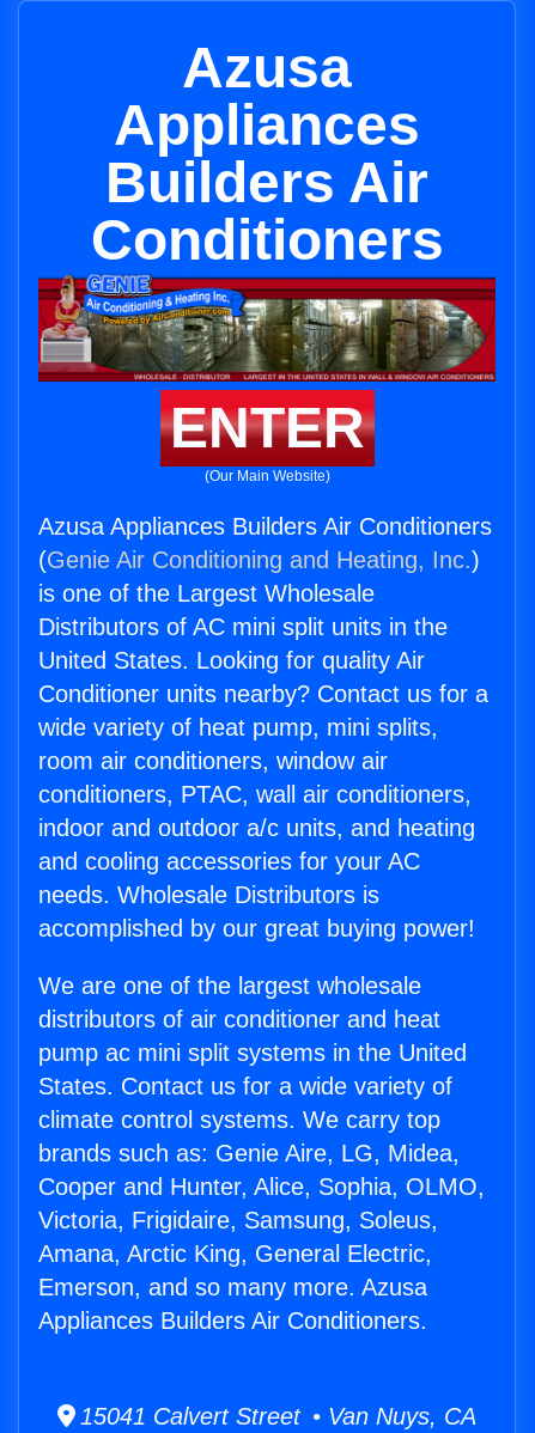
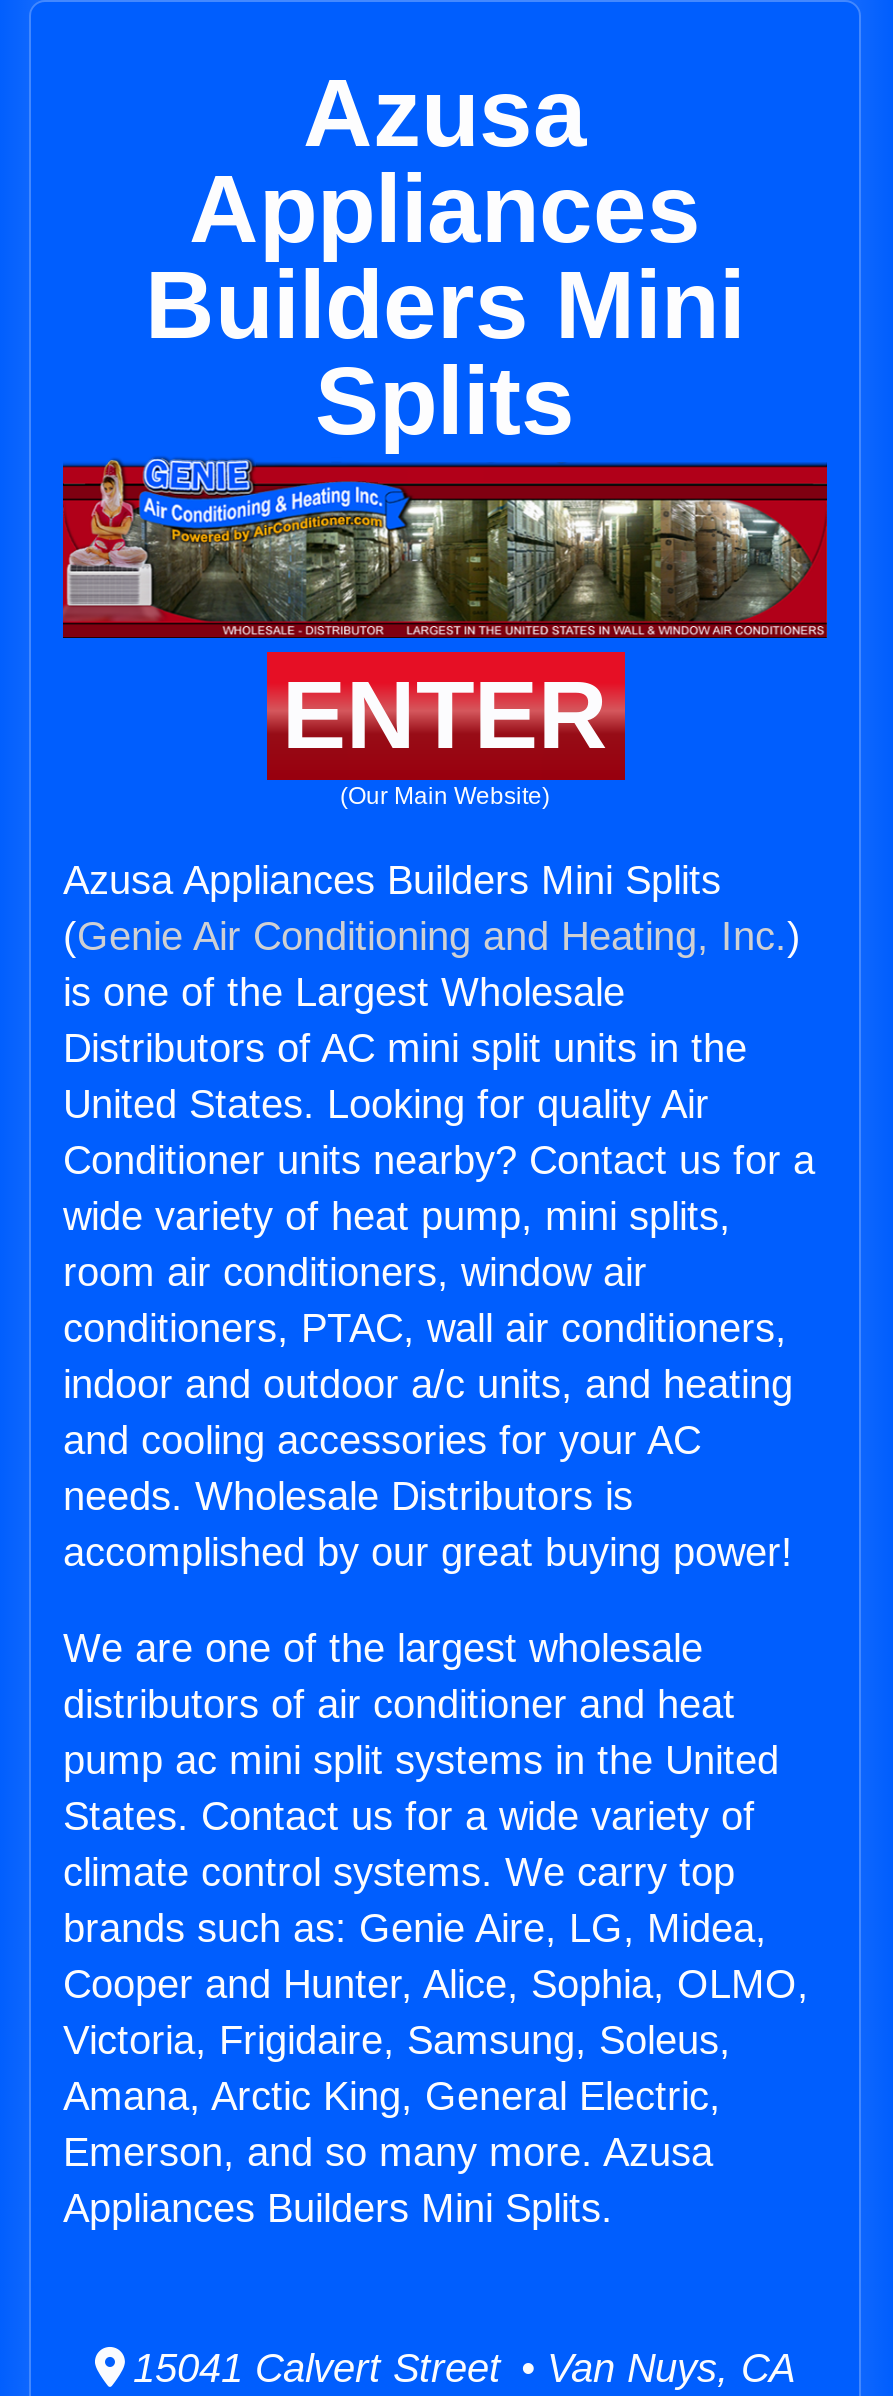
- Builders Air
- Conditioners
+ Builders Mini
+ Splits

- Azusa Appliances Builders Air Conditioners
+ Azusa Appliances Builders Mini Splits

- Appliances Builders Air Conditioners.
+ Appliances Builders Mini Splits.
